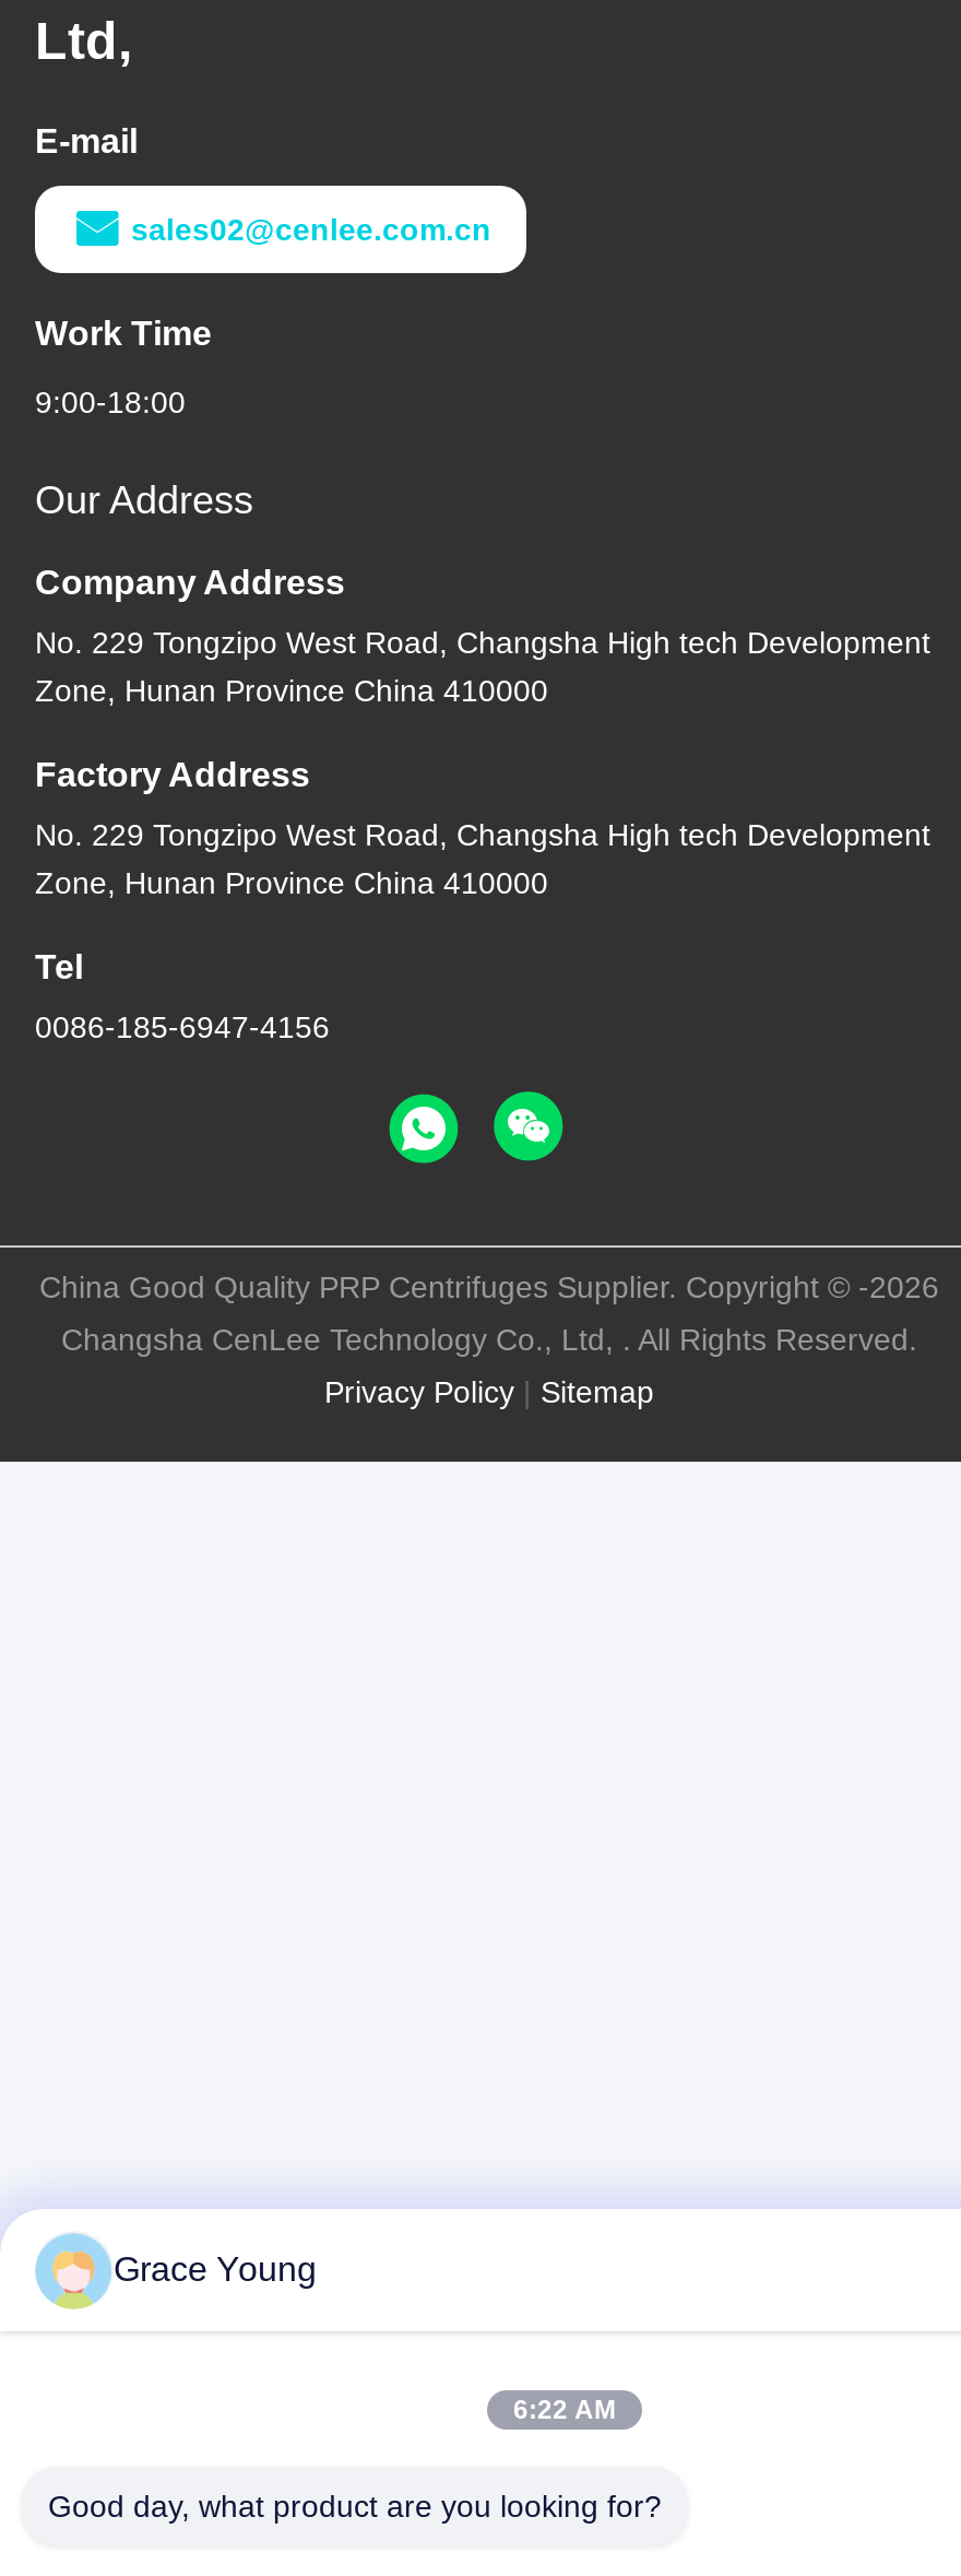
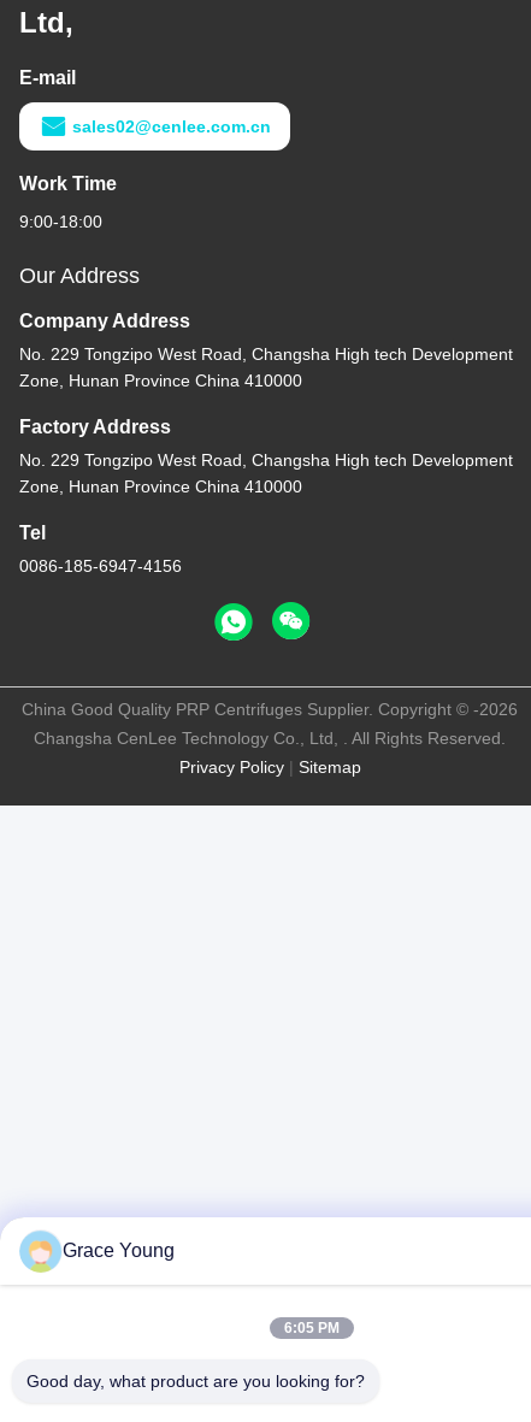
- 6:22 AM
+ 6:05 PM
